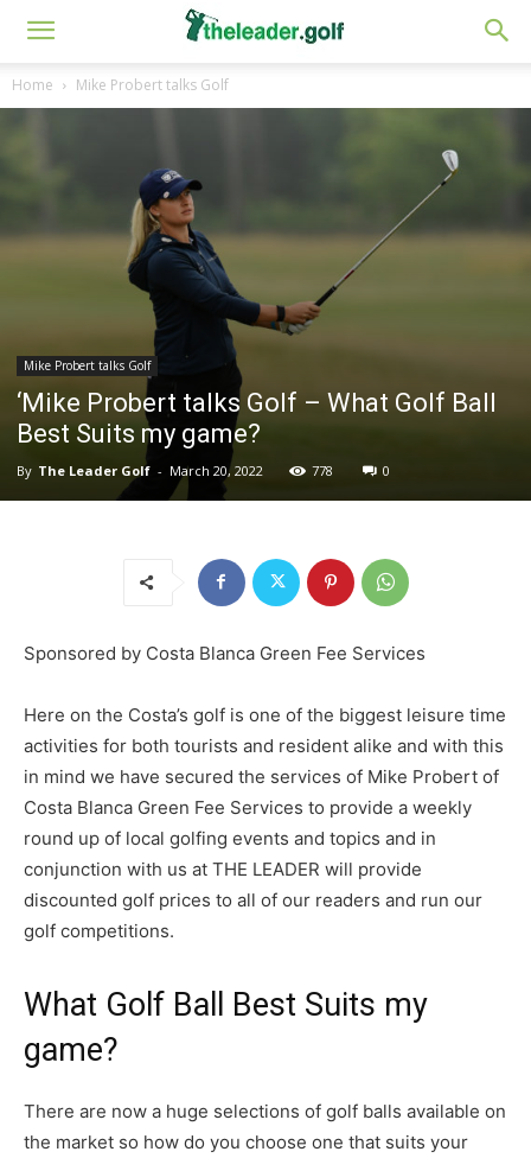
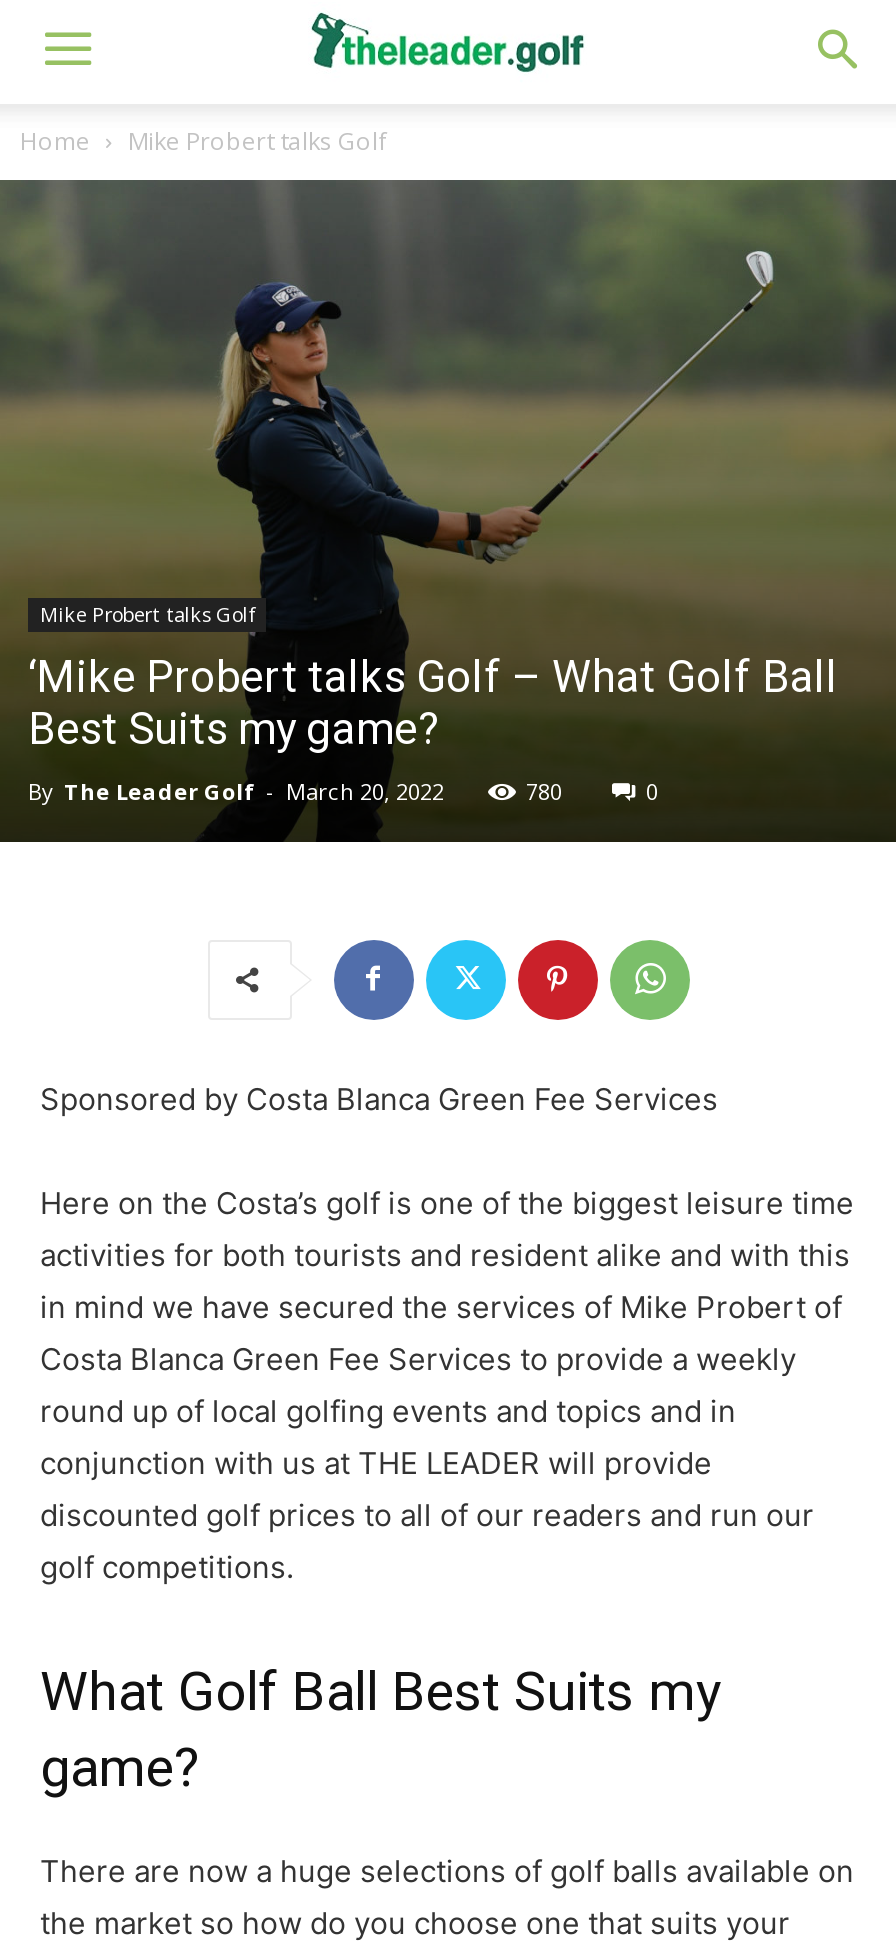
- 778
+ 780
